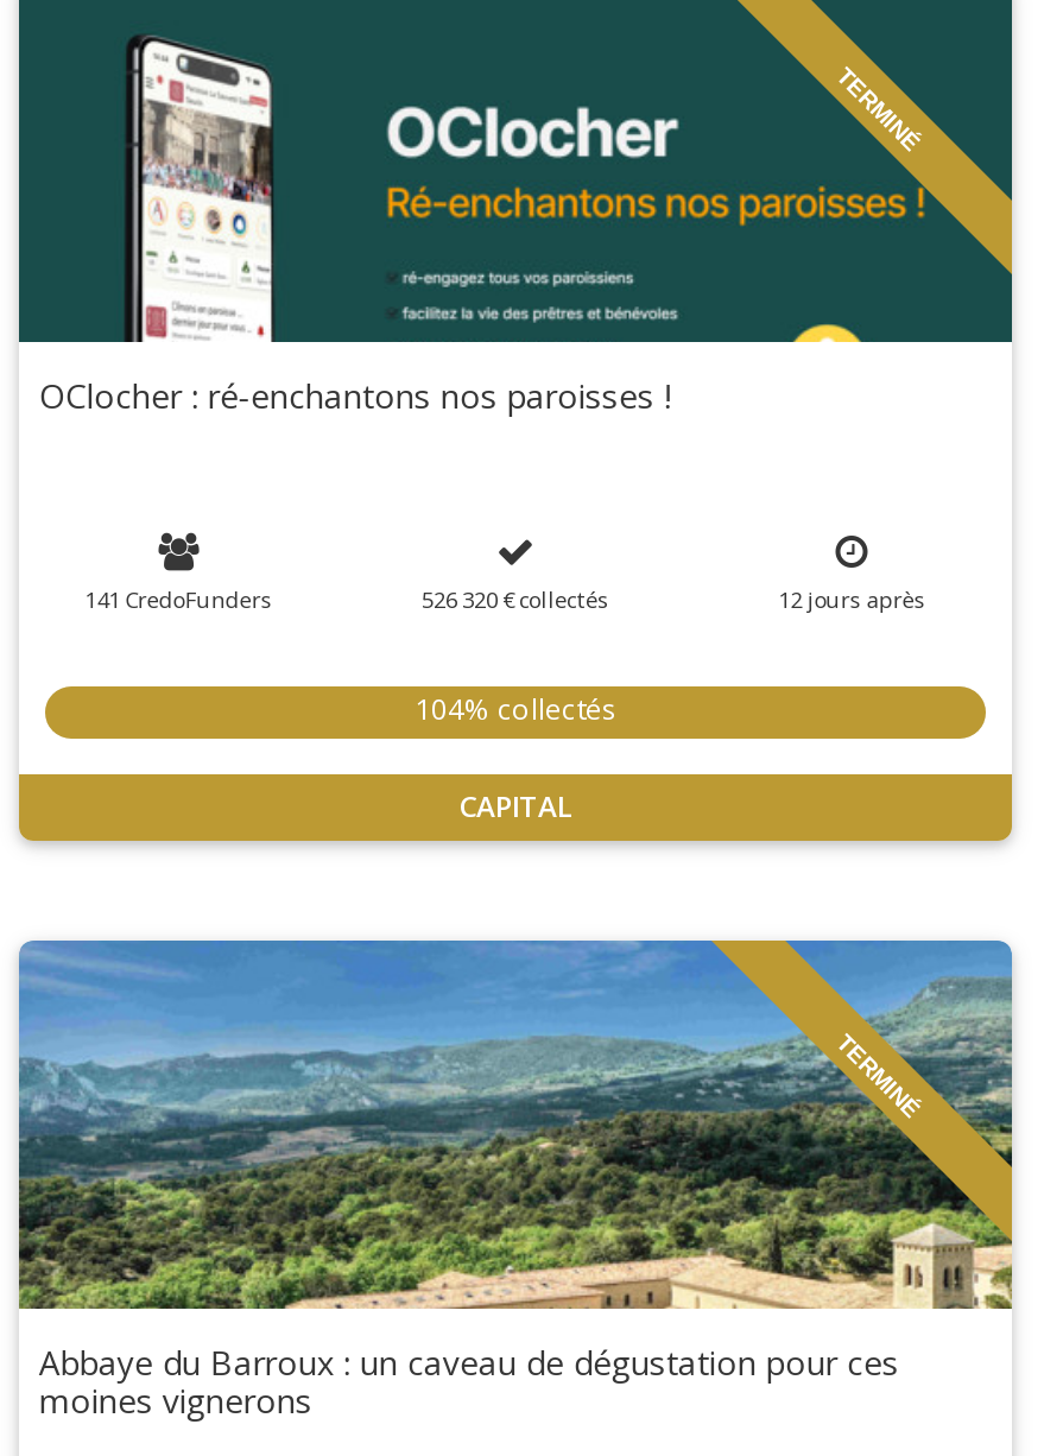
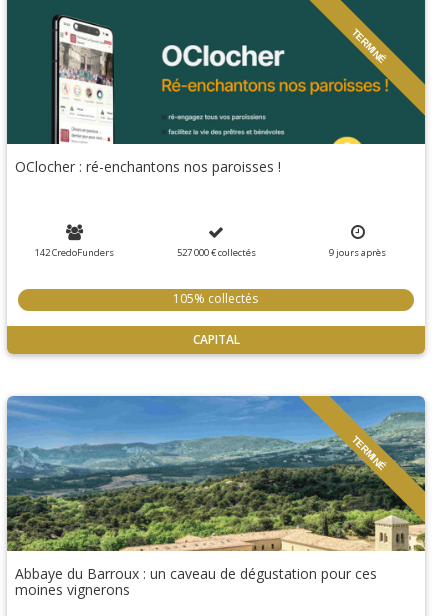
- 141 CredoFunders
+ 142 CredoFunders

- 526 320 €collectés
+ 527 000 €collectés

- 12 jours après
+ 9 jours après

- 104% collectés
+ 105% collectés
